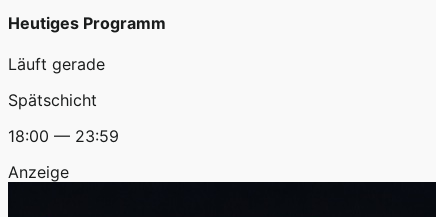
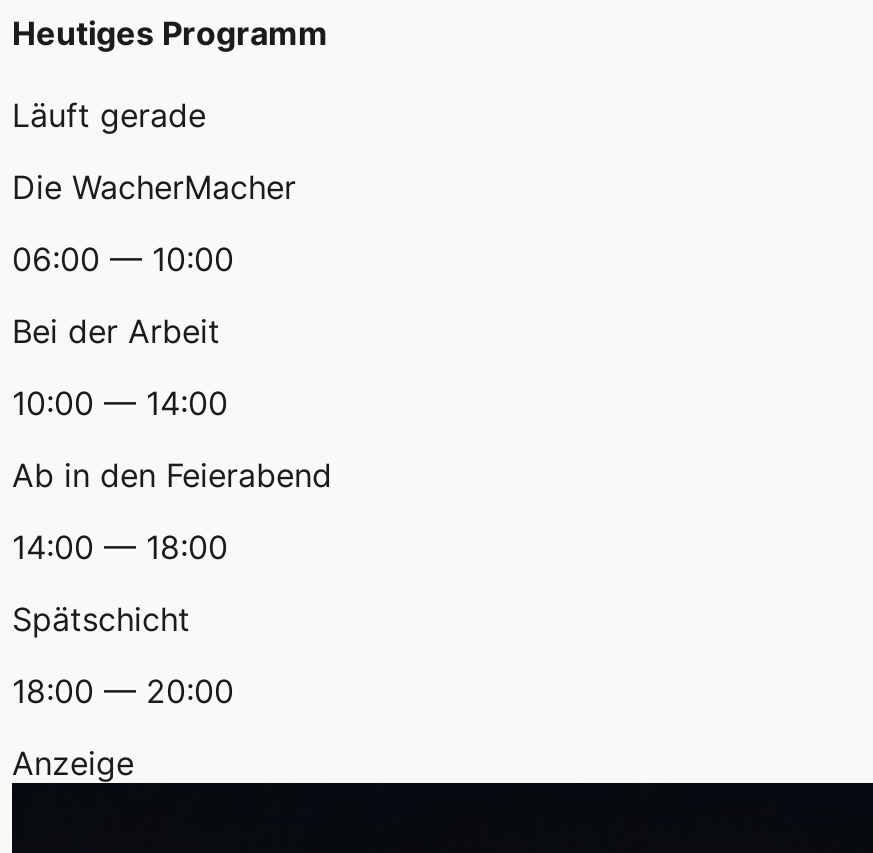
+ Die WacherMacher
+ 06:00 — 10:00
+ Bei der Arbeit
+ 10:00 — 14:00
+ Ab in den Feierabend
+ 14:00 — 18:00

- 18:00 — 23:59
+ 18:00 — 20:00
